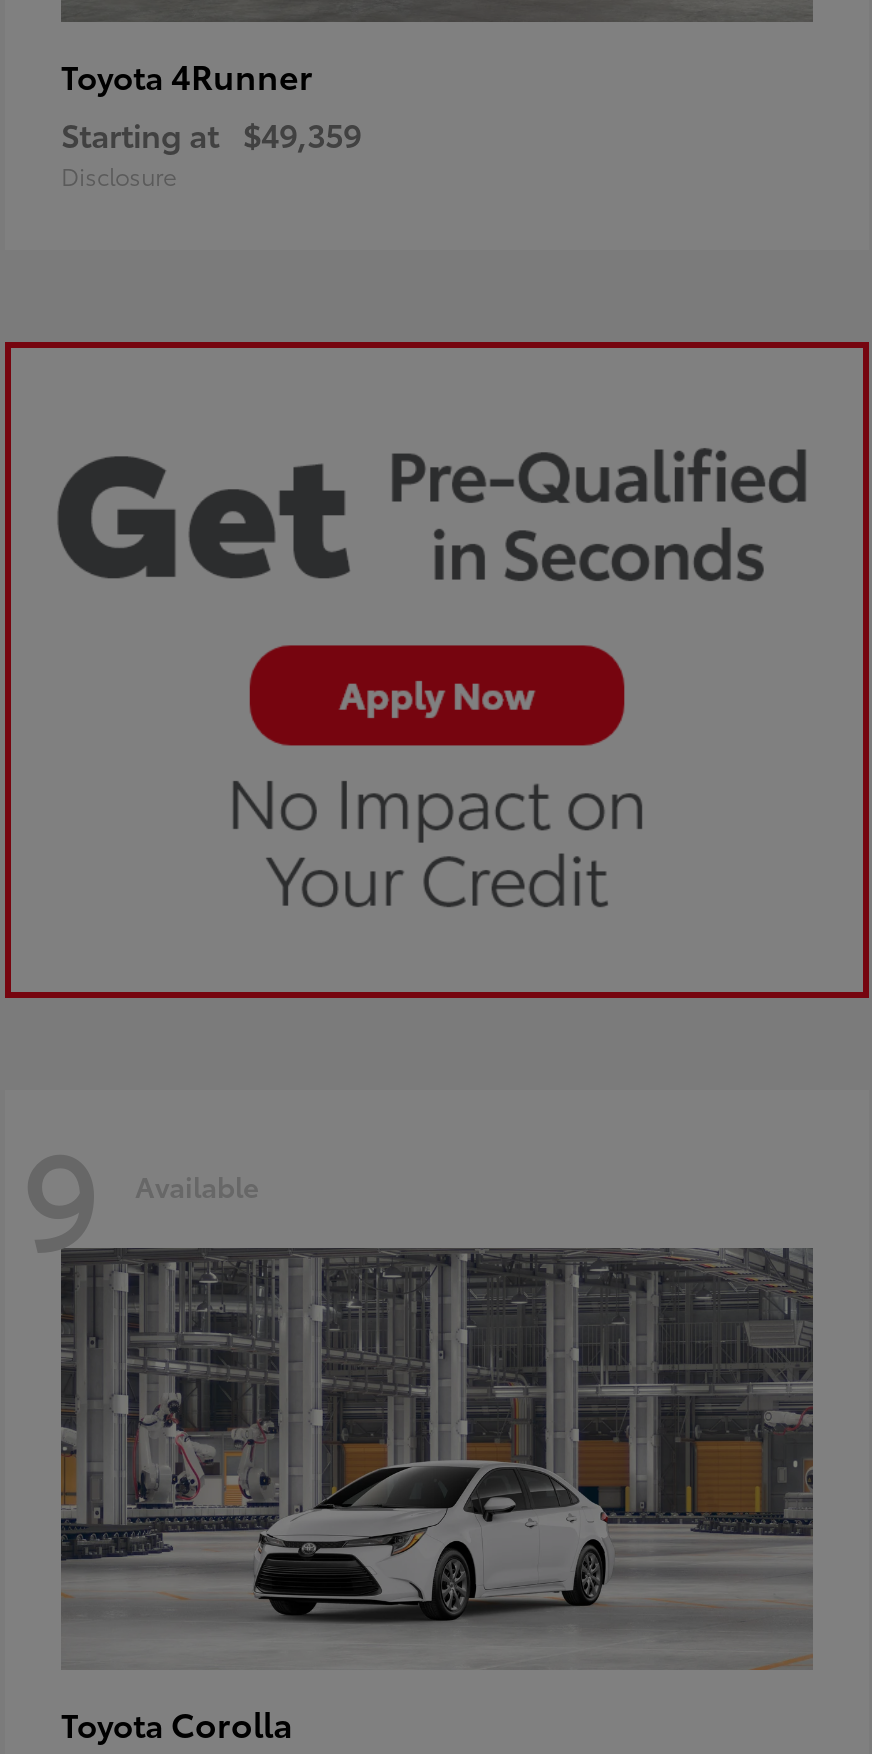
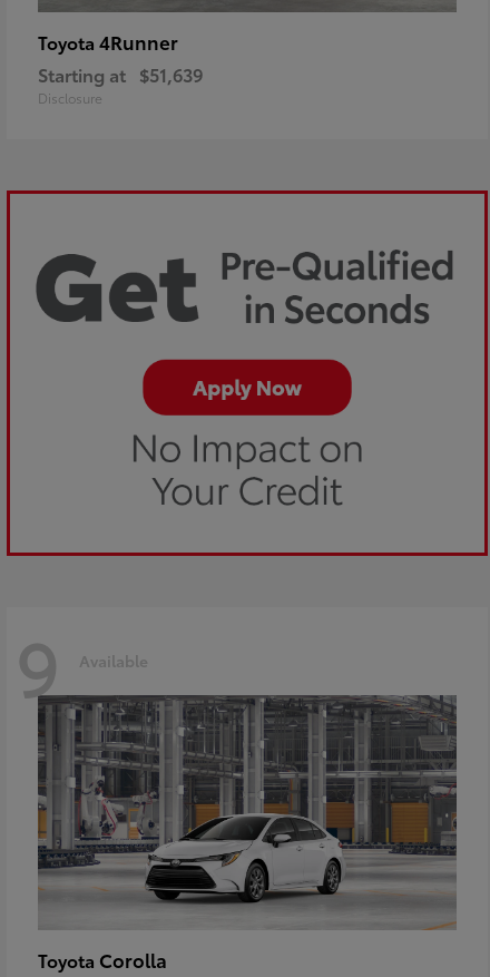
- Starting at $49,359
+ Starting at $51,639
